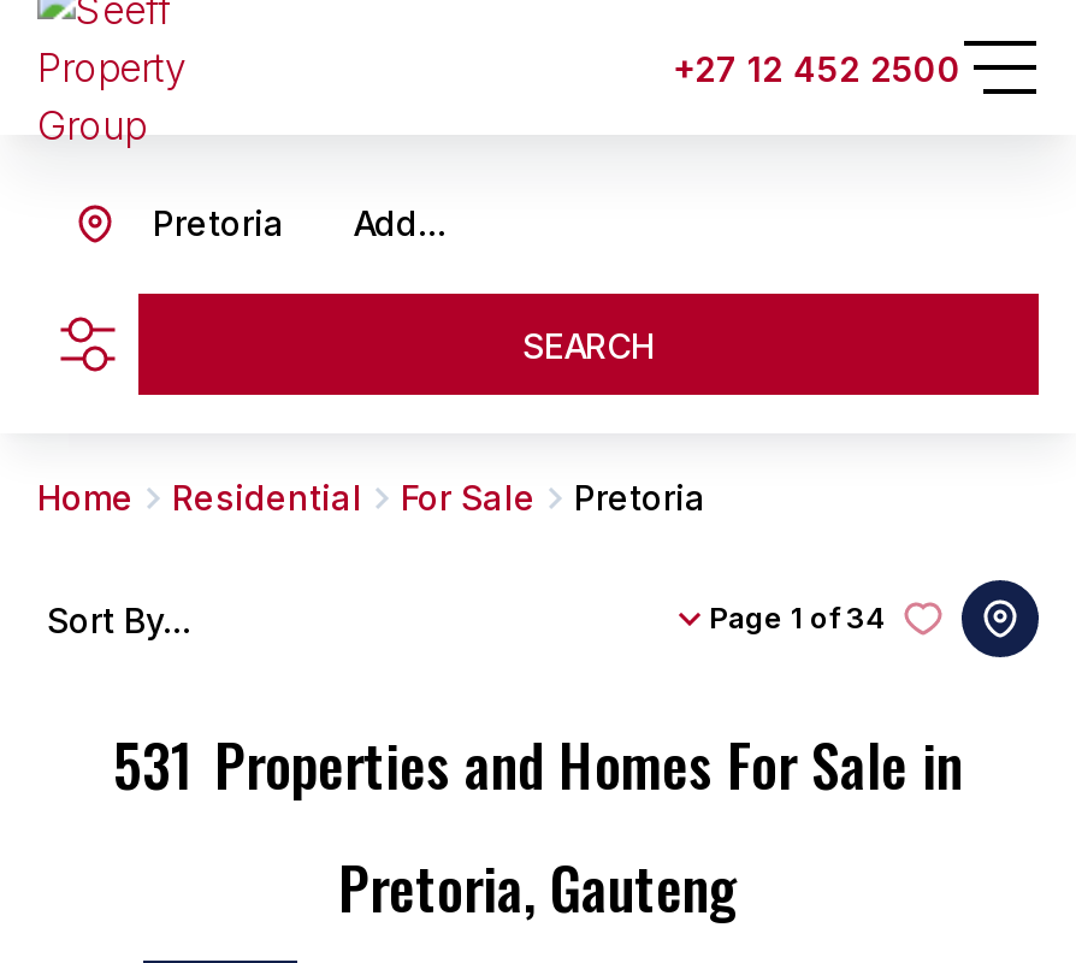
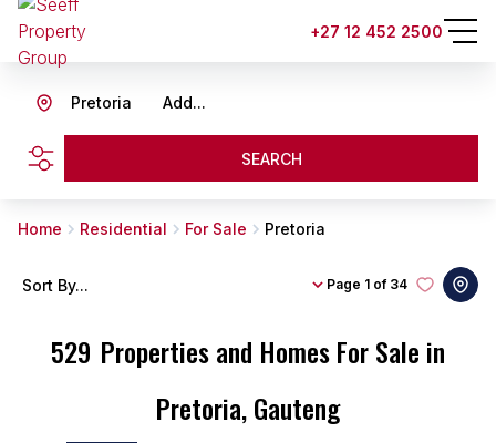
- 531 Properties and Homes For Sale in
+ 529 Properties and Homes For Sale in
